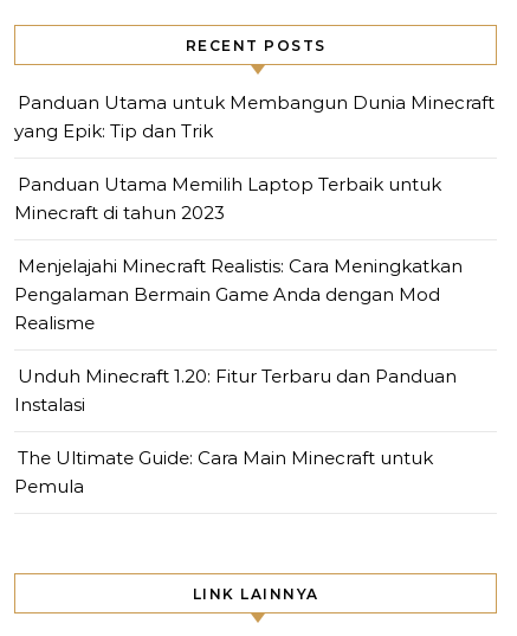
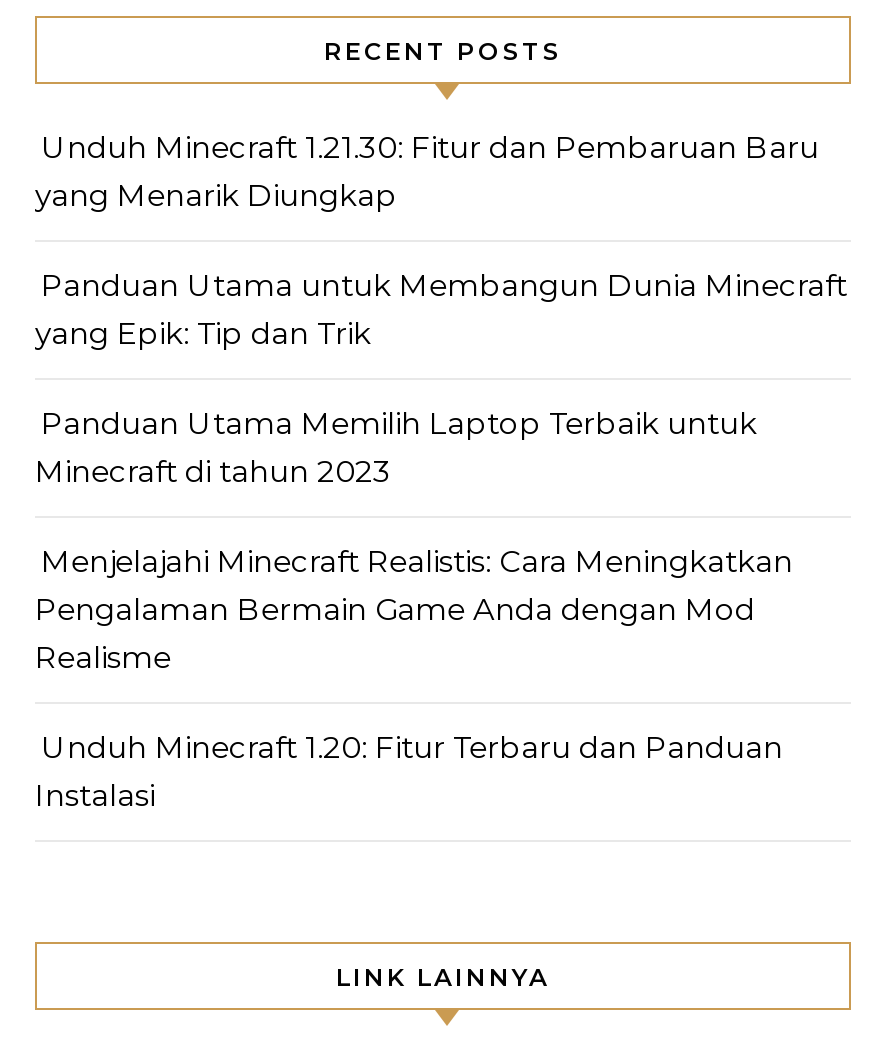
+ Unduh Minecraft 1.21.30: Fitur dan Pembaruan Baru
+ yang Menarik Diungkap

moved down: Panduan Utama untuk Membangun Dunia Minecraft | yang Epik: Tip dan Trik | Panduan Utama Memilih Laptop Terbaik untuk | ... | Unduh Minecraft 1.20: Fitur Terbaru dan Panduan | Instalasi

- The Ultimate Guide: Cara Main Minecraft untuk
- Pemula
